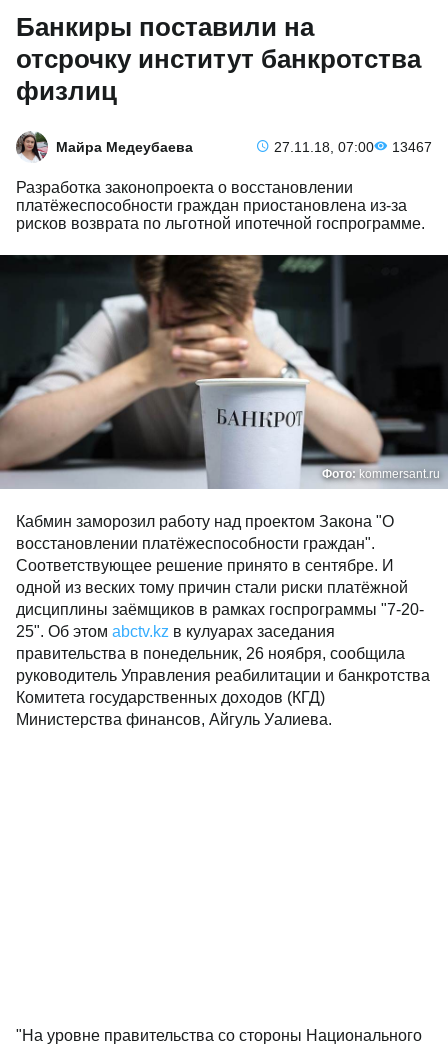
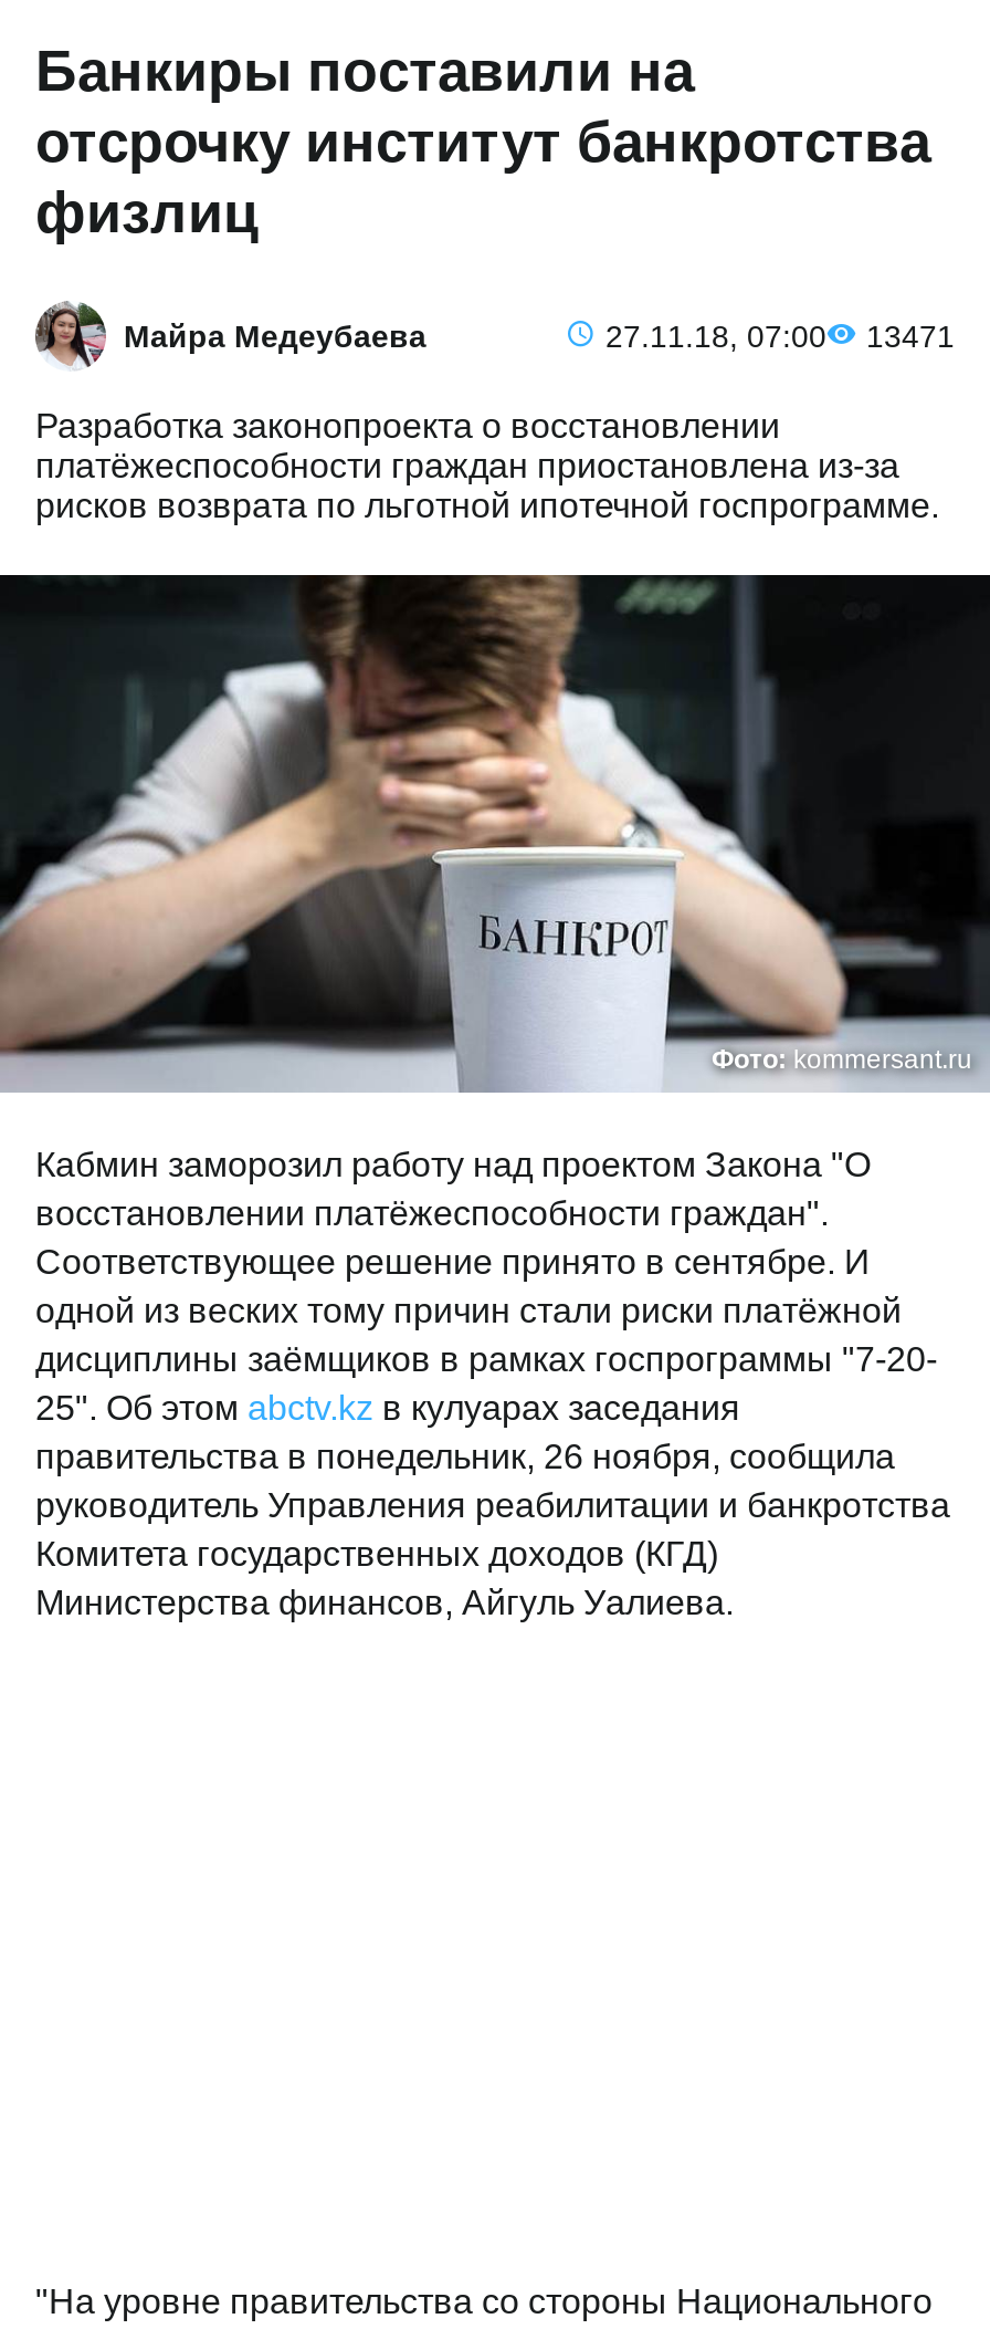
- 27.11.18, 07:00 13467
+ 27.11.18, 07:00 13471
